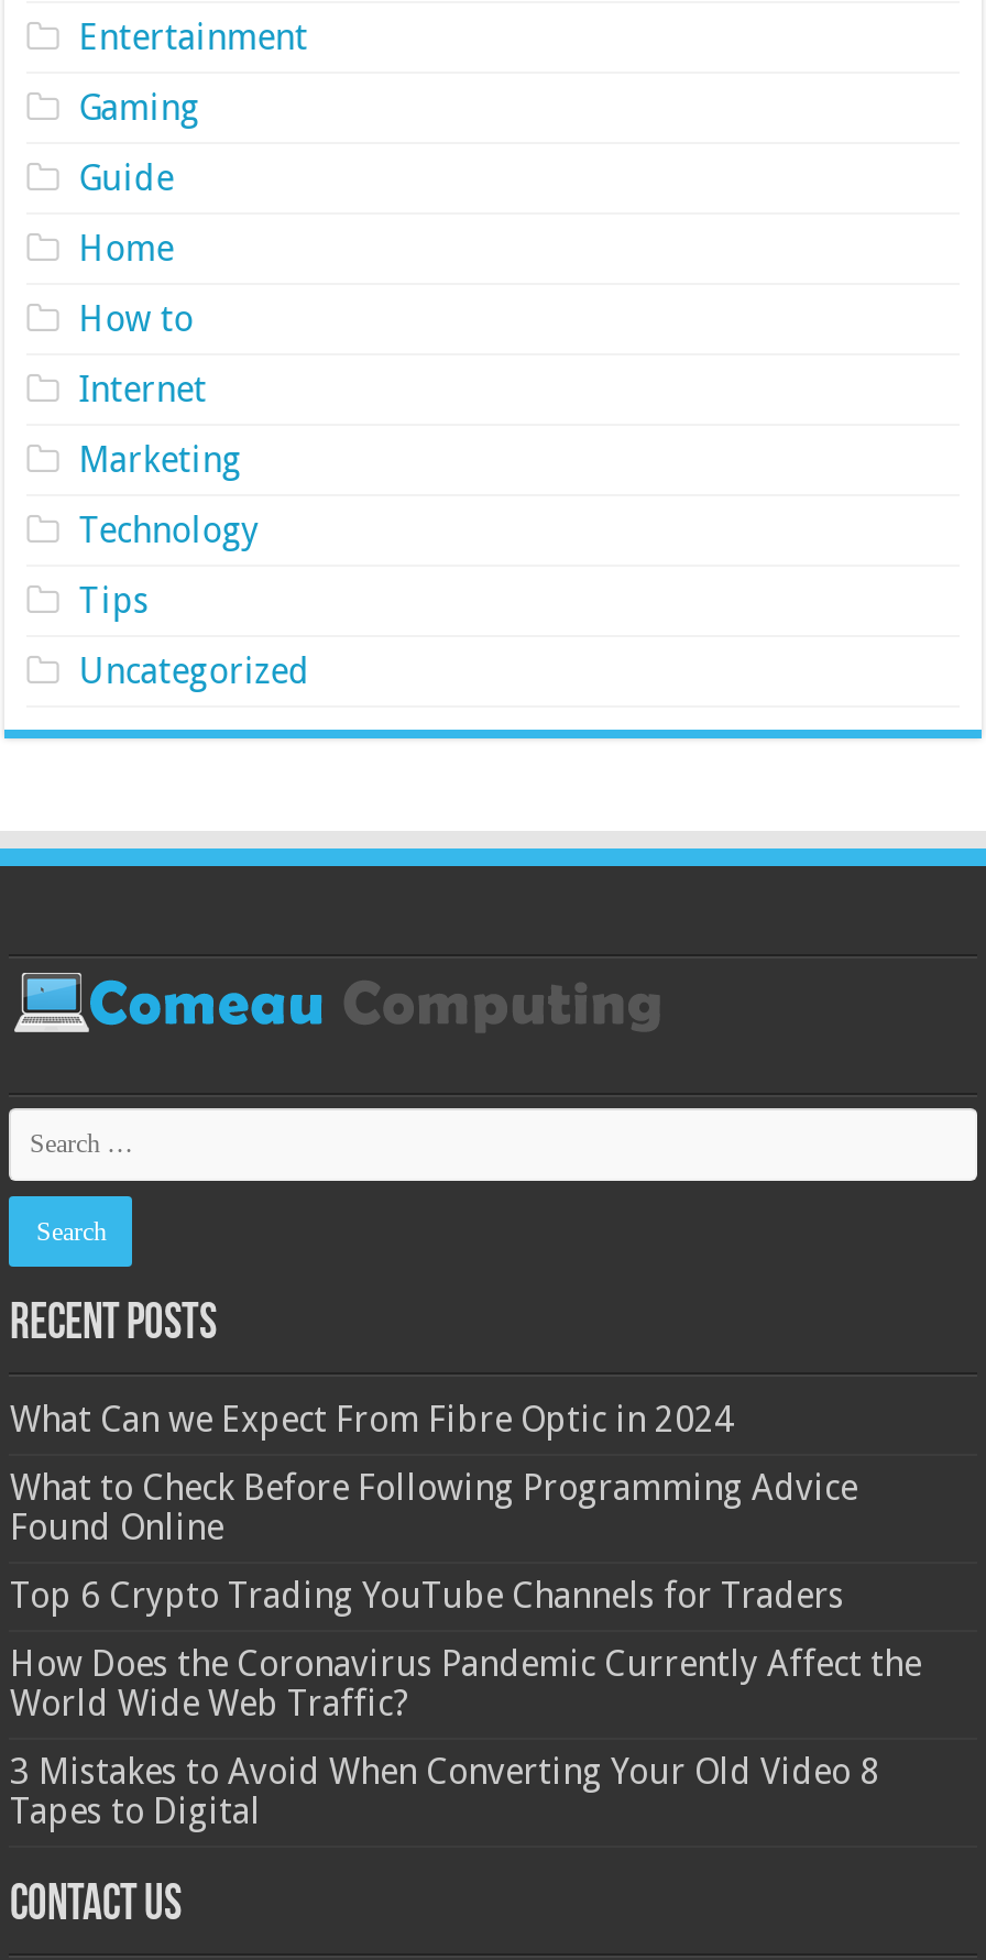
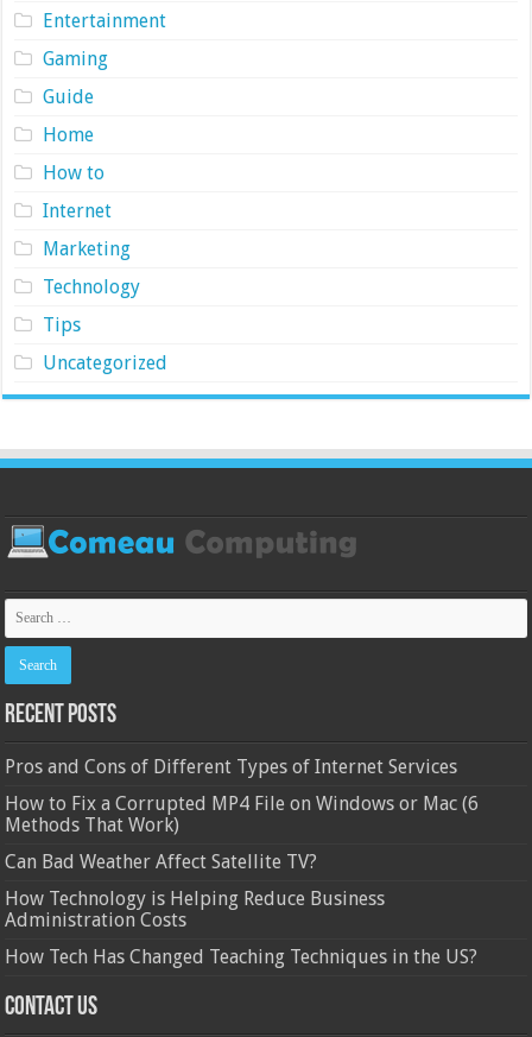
- What Can we Expect From Fibre Optic in 2024
+ Pros and Cons of Different Types of Internet Services

- What to Check Before Following Programming Advice
- Found Online
+ How to Fix a Corrupted MP4 File on Windows or Mac (6
+ Methods That Work)

- Top 6 Crypto Trading YouTube Channels for Traders
+ Can Bad Weather Affect Satellite TV?

- How Does the Coronavirus Pandemic Currently Affect the
- World Wide Web Traffic?
+ How Technology is Helping Reduce Business
+ Administration Costs

- 3 Mistakes to Avoid When Converting Your Old Video 8
- Tapes to Digital
+ How Tech Has Changed Teaching Techniques in the US?
